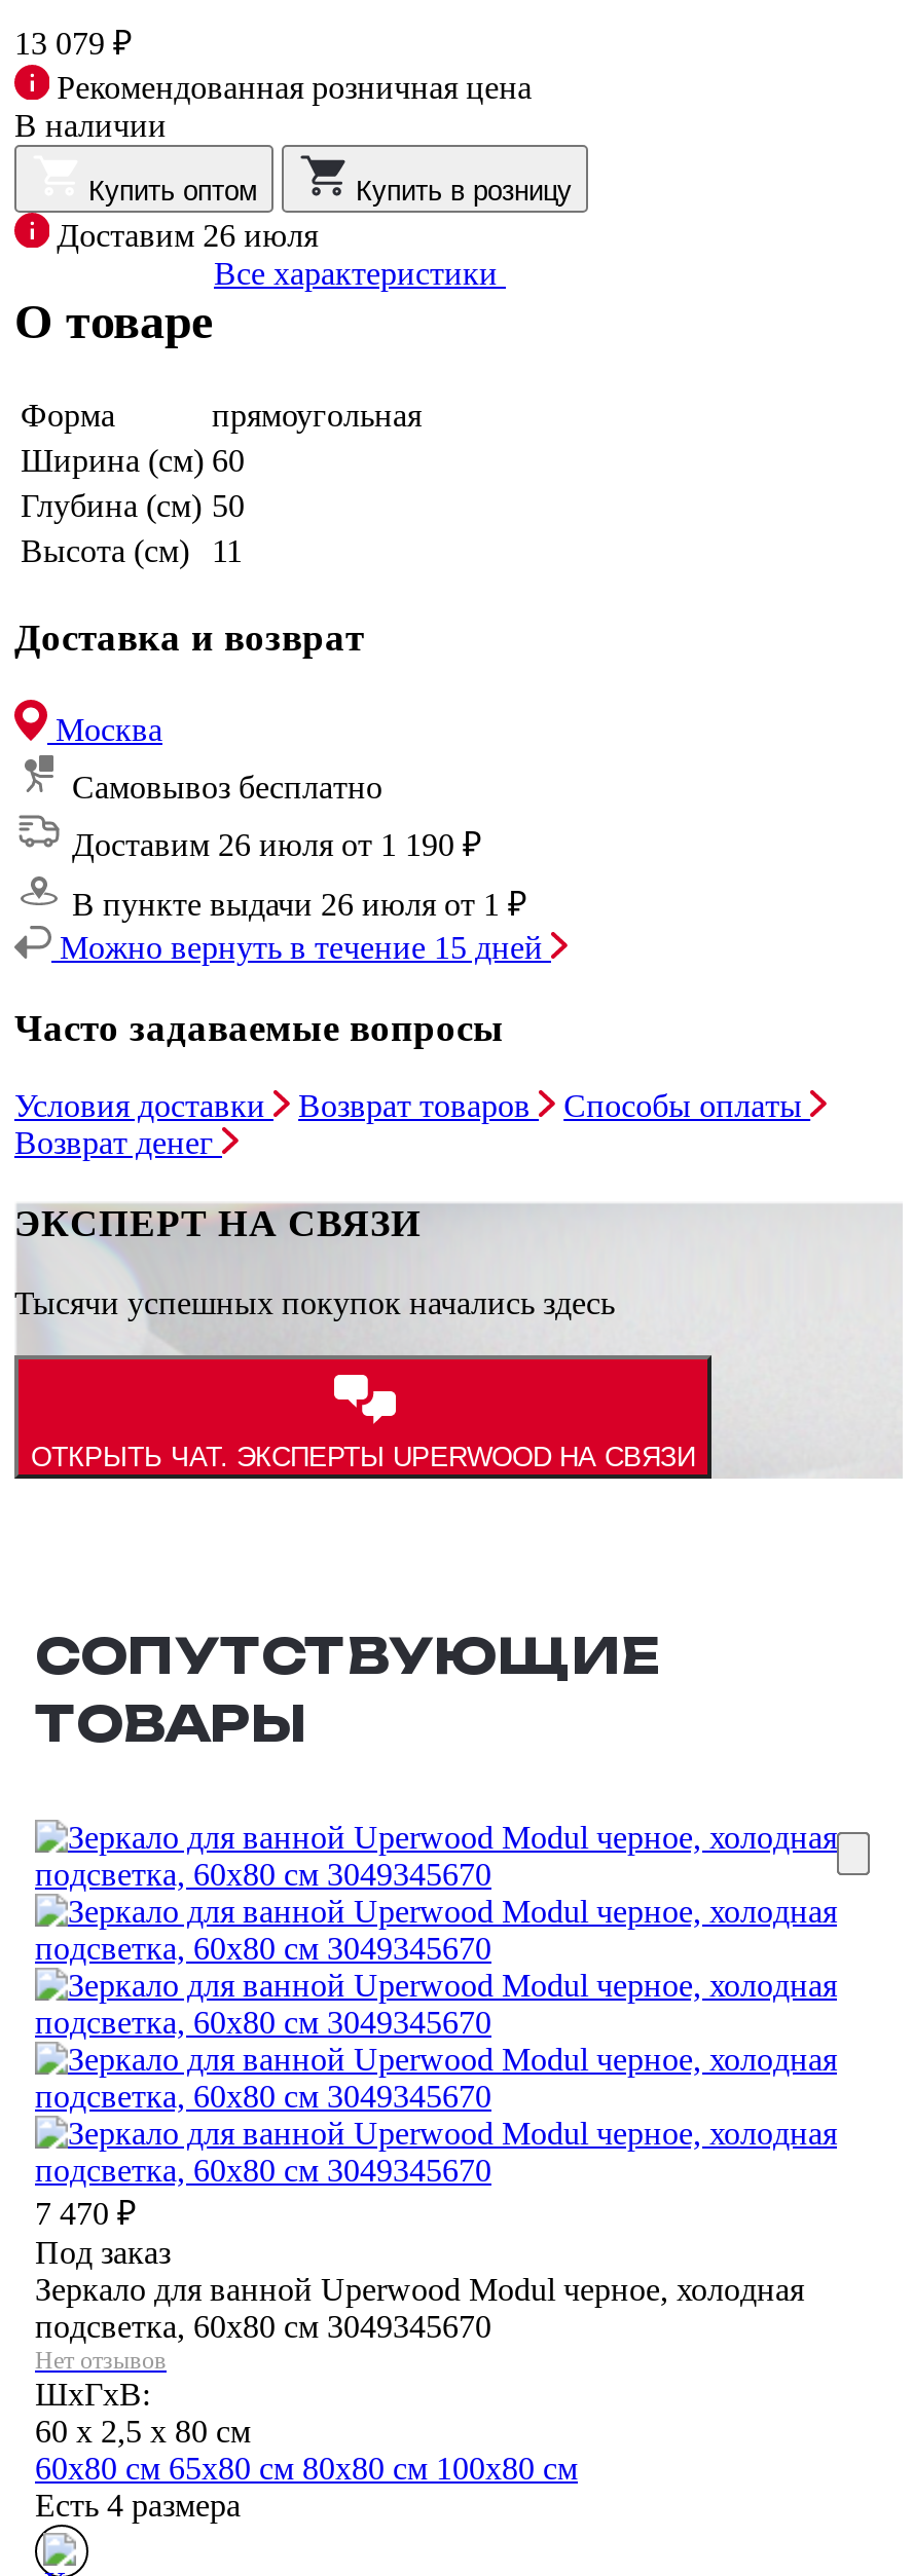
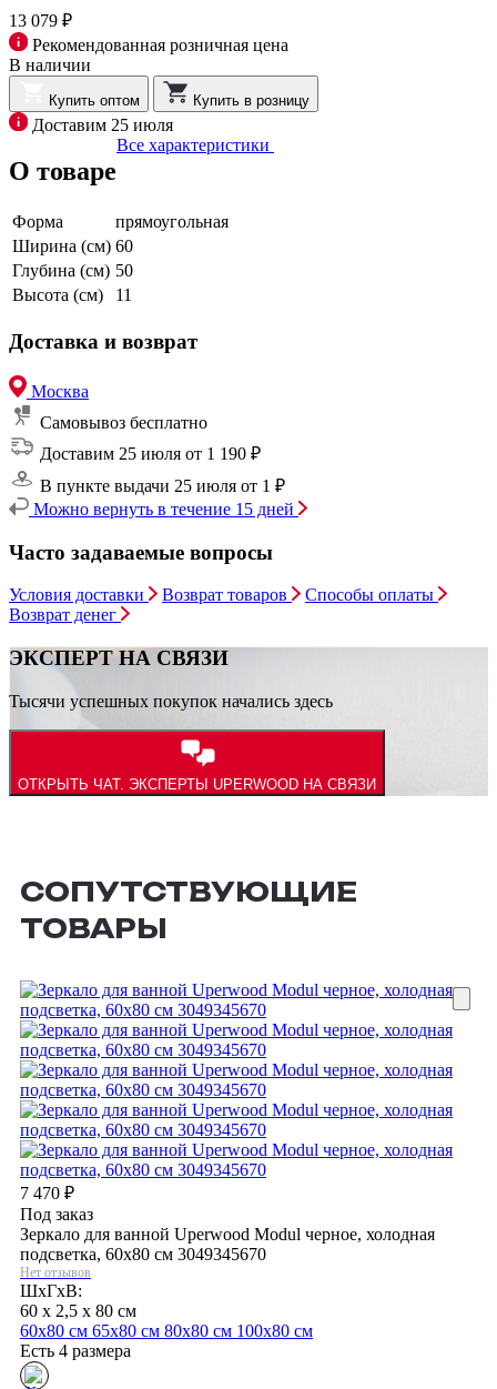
- Доставим 26 июля
+ Доставим 25 июля

- Доставим 26 июля от 1 190 ₽
+ Доставим 25 июля от 1 190 ₽

- В пункте выдачи 26 июля от 1 ₽
+ В пункте выдачи 25 июля от 1 ₽
